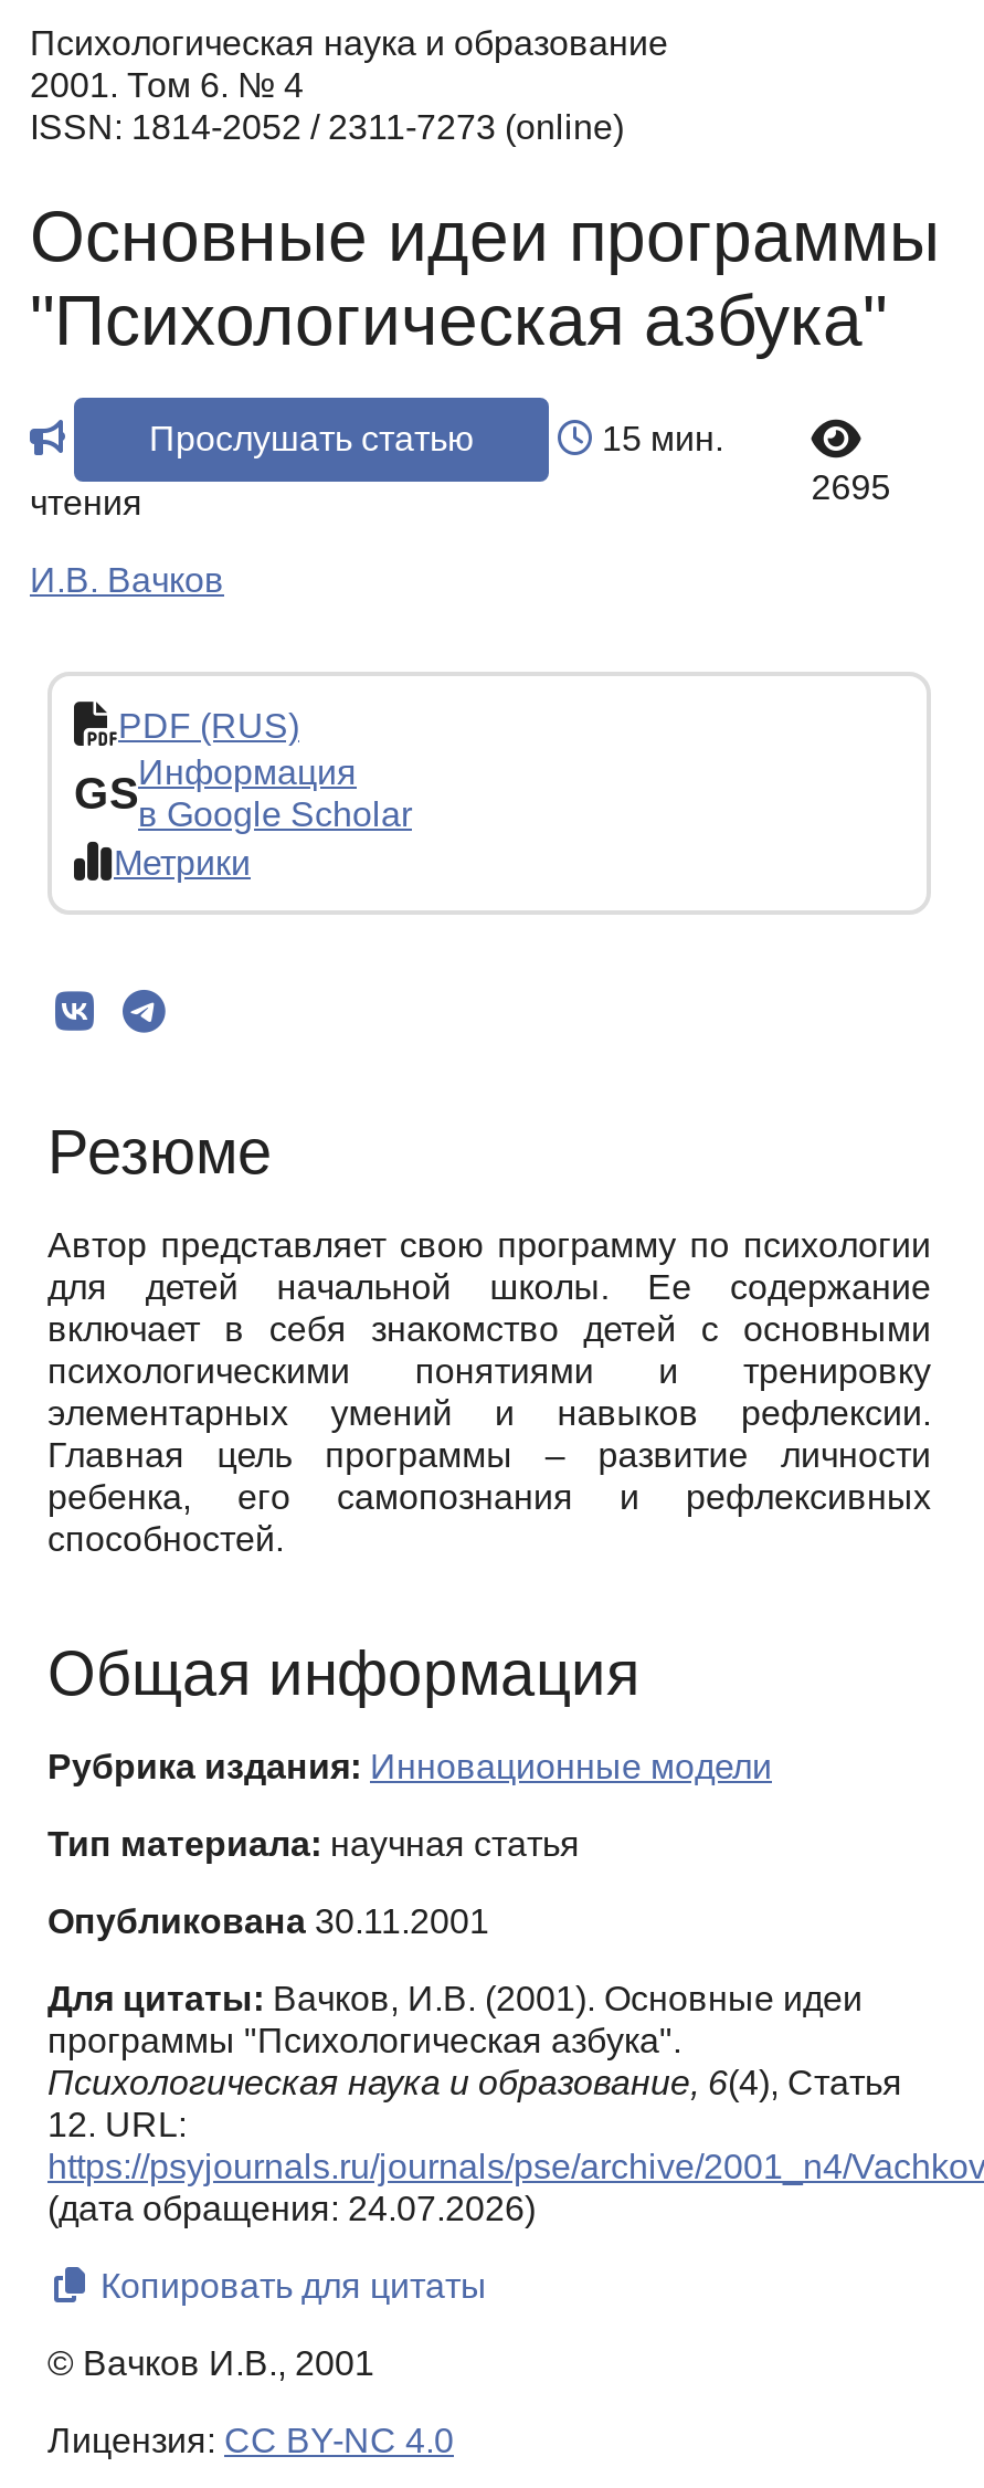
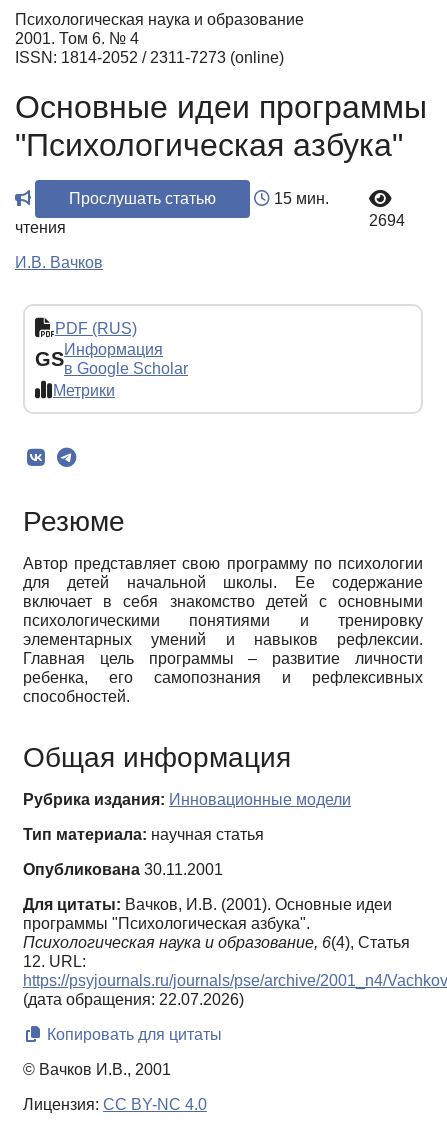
- 2695
+ 2694

- (дата обращения: 24.07.2026)
+ (дата обращения: 22.07.2026)
